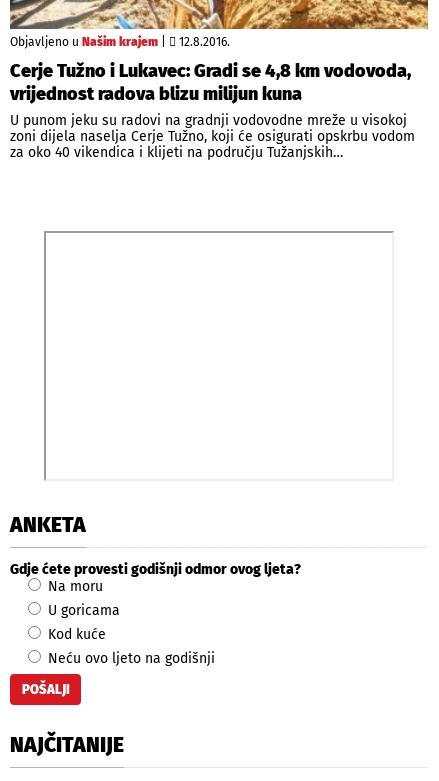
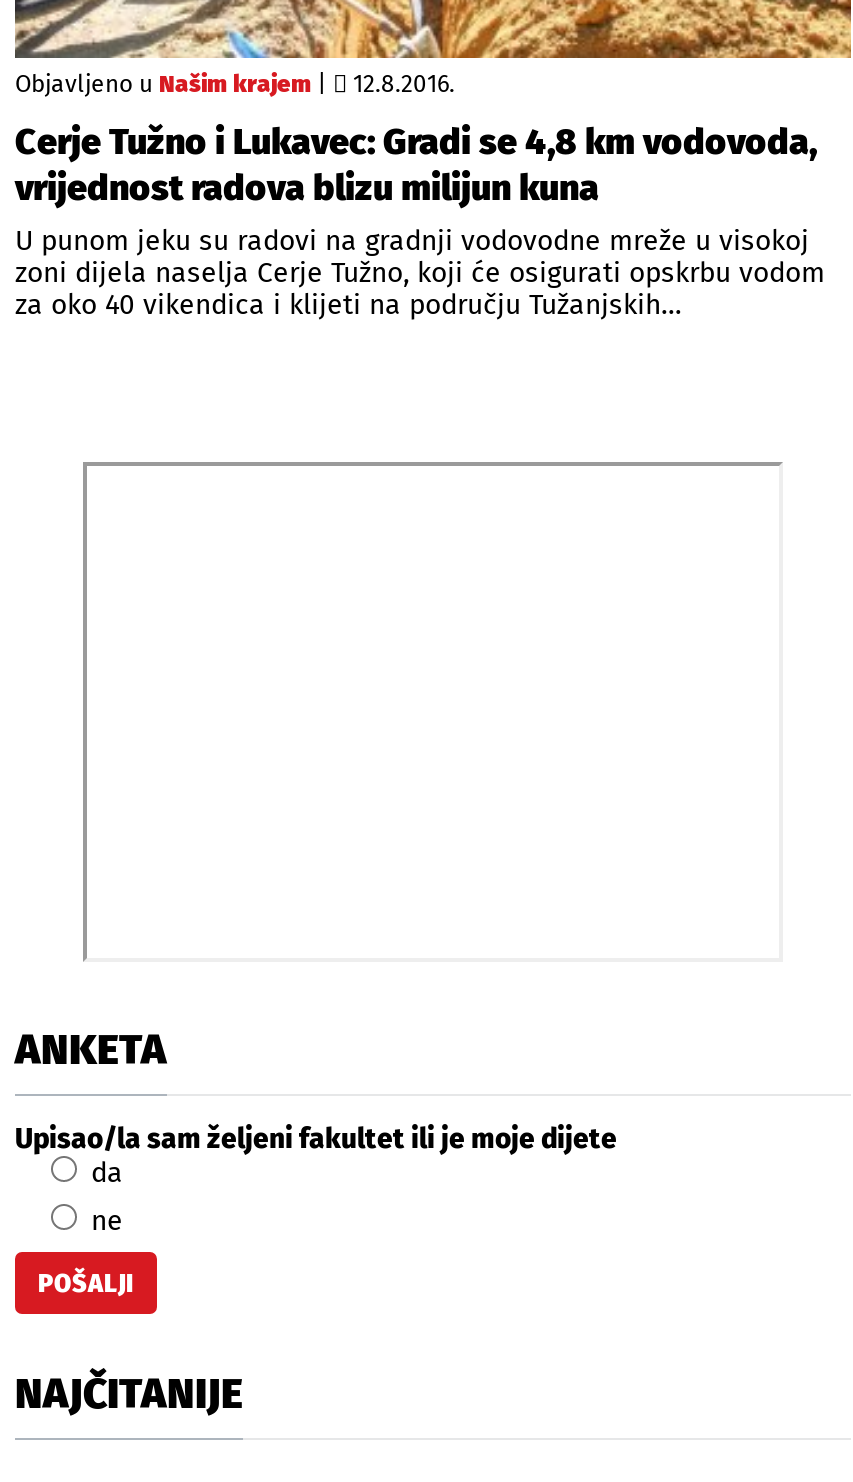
- Gdje ćete provesti godišnji odmor ovog ljeta?
- Na moru
- U goricama
- Kod kuće
- Neću ovo ljeto na godišnji
+ Upisao/la sam željeni fakultet ili je moje dijete
+ da
+ ne
